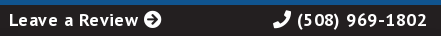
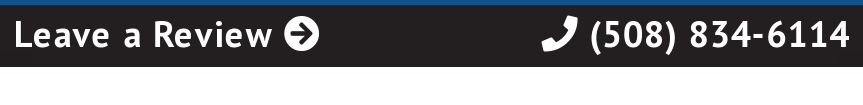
- (508) 969-1802
+ (508) 834-6114
